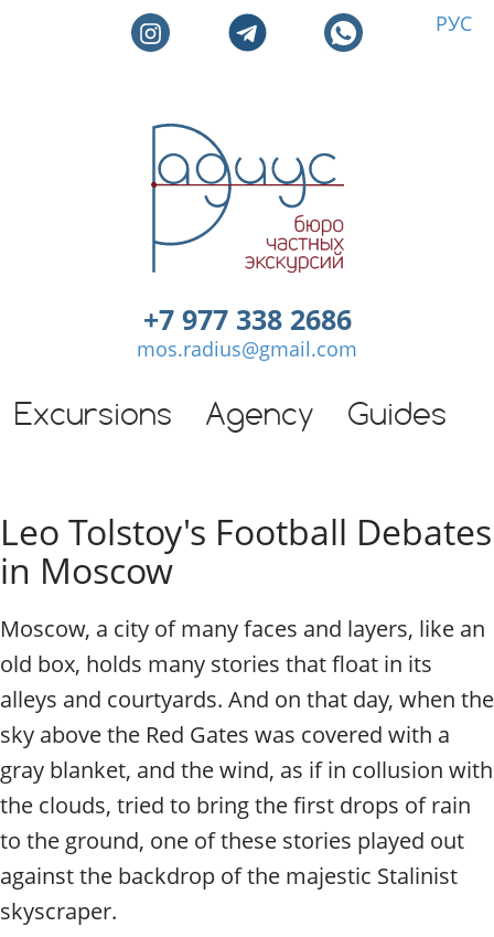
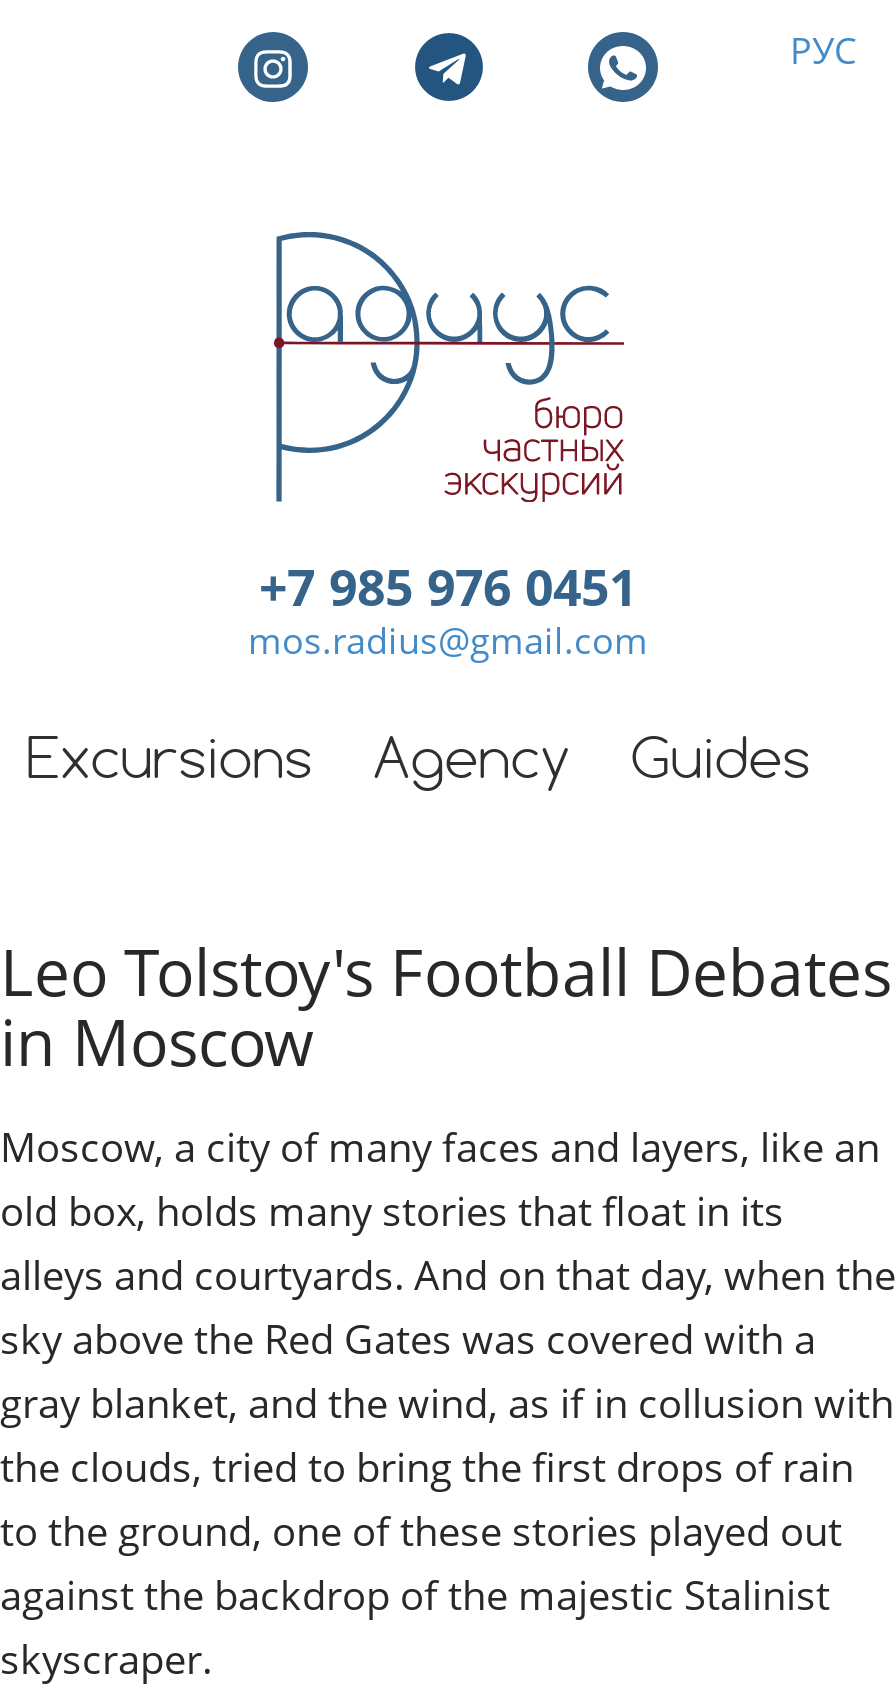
- +7 977 338 2686
+ +7 985 976 0451
